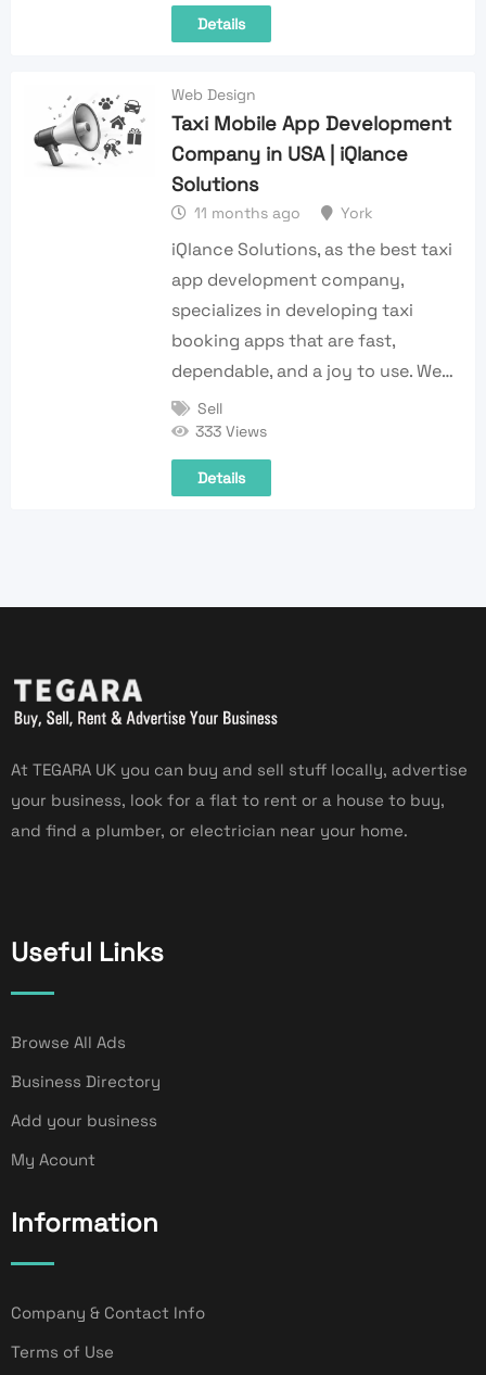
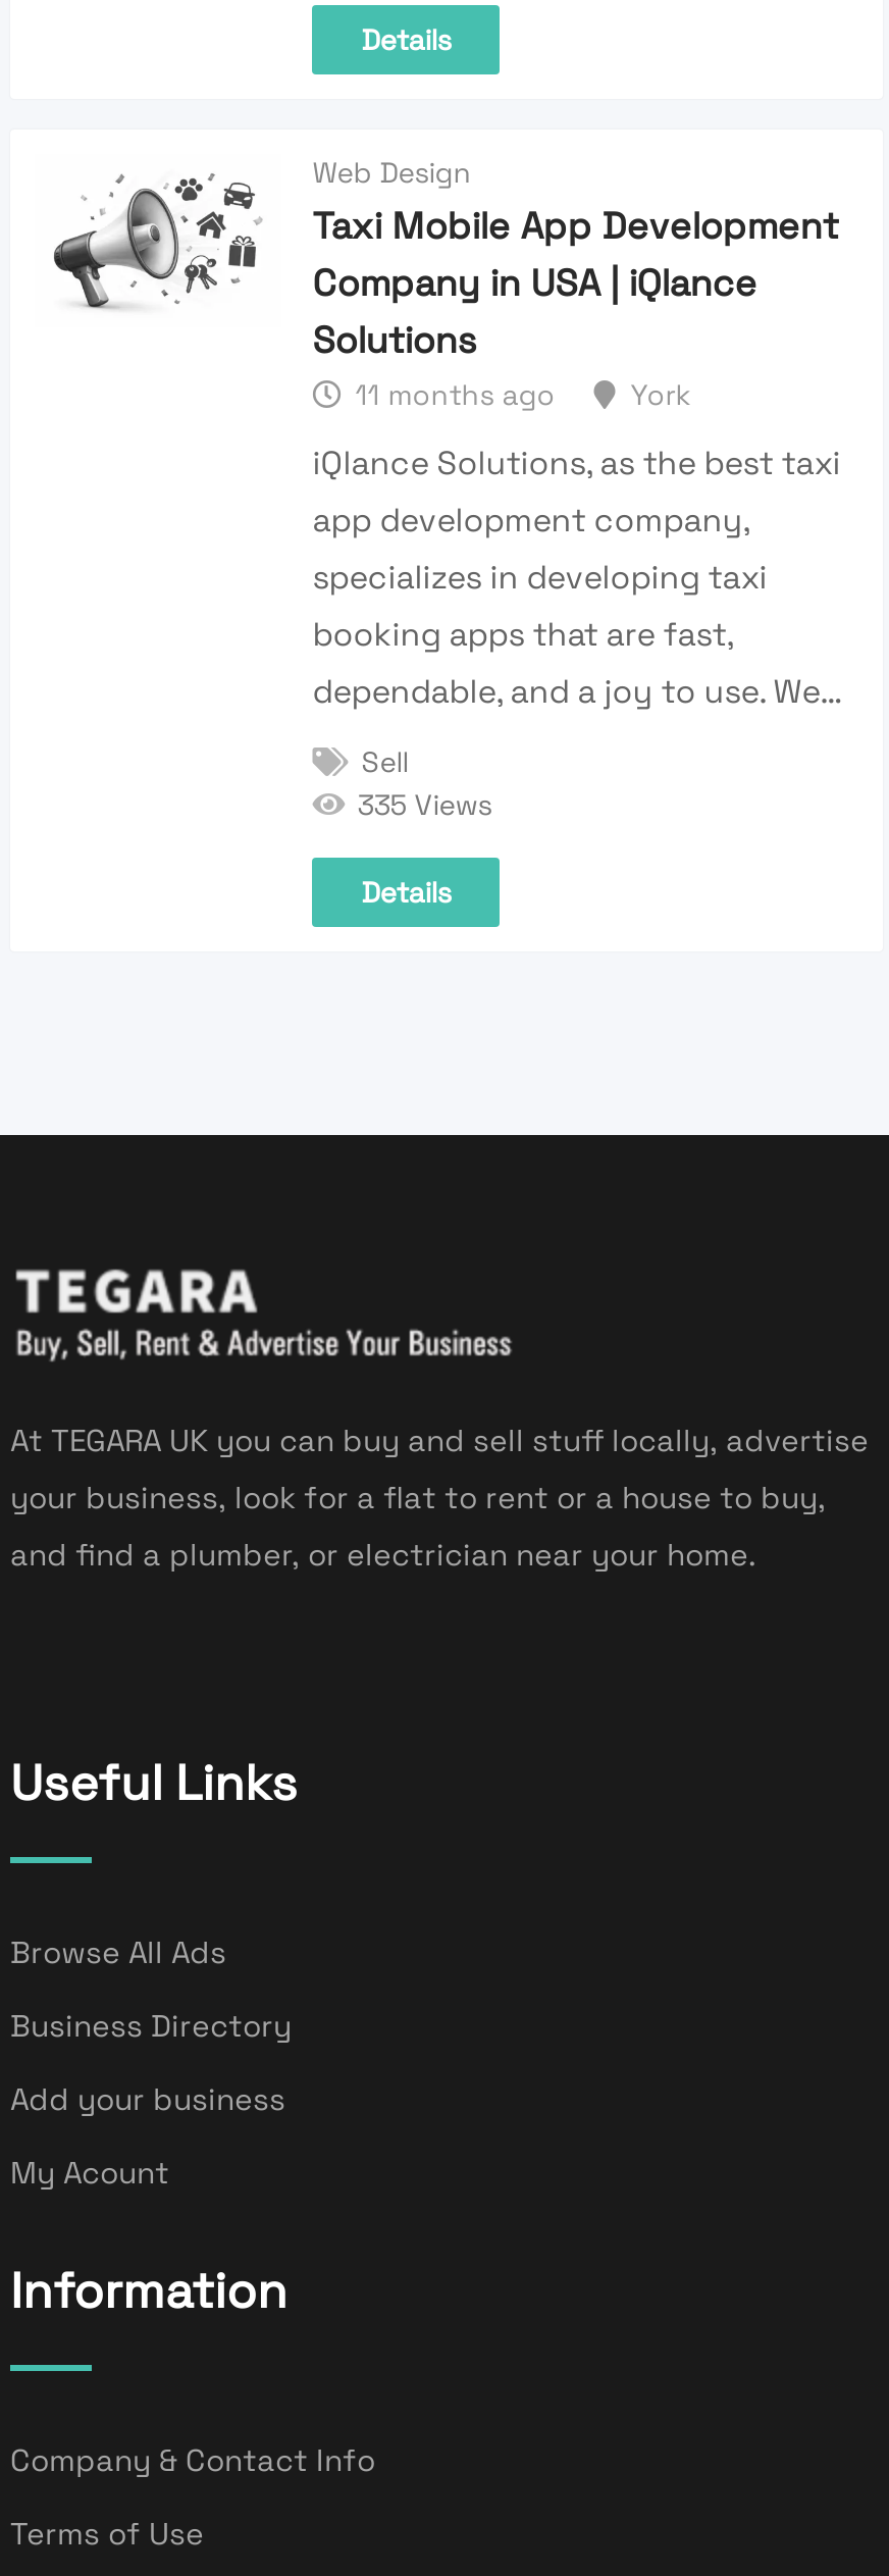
- 333 Views
+ 335 Views
